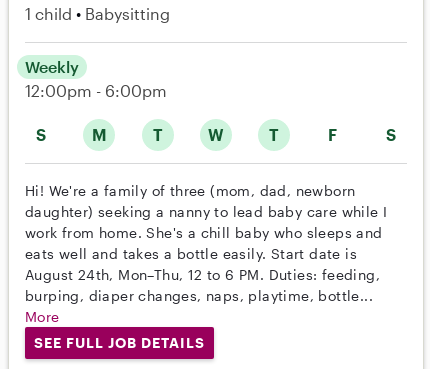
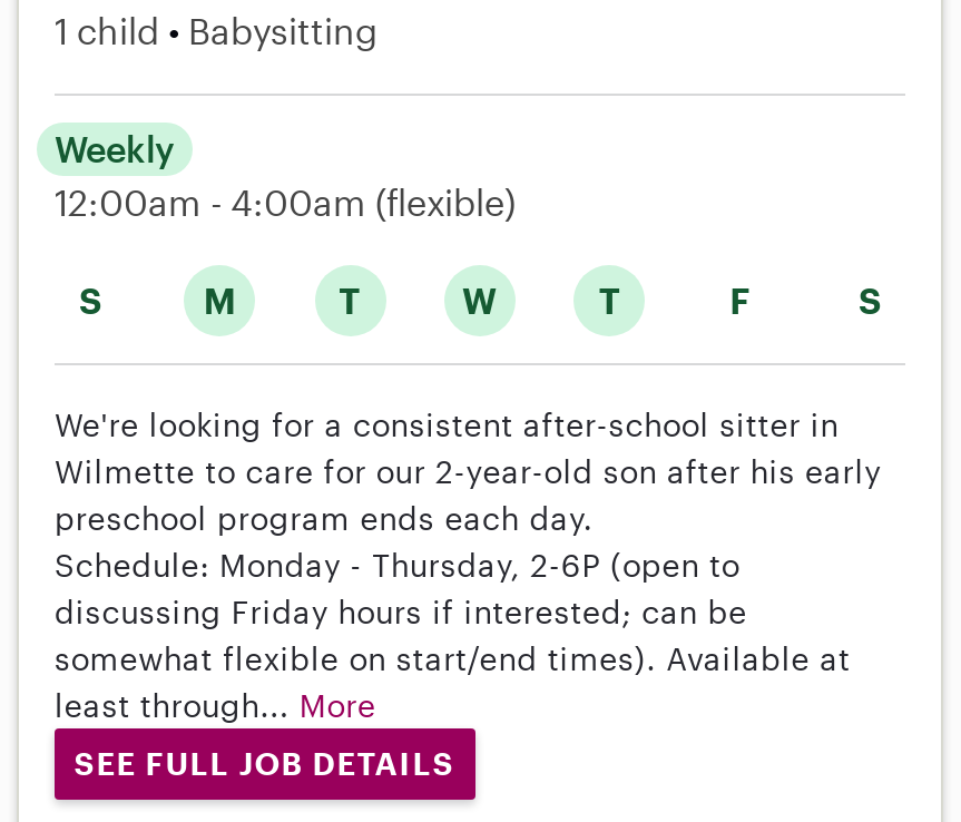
- 12:00pm - 6:00pm
+ 12:00am - 4:00am (flexible)

- Hi! We're a family of three (mom, dad, newborn
- daughter) seeking a nanny to lead baby care while I
- work from home. She's a chill baby who sleeps and
- eats well and takes a bottle easily. Start date is
- August 24th, Mon–Thu, 12 to 6 PM. Duties: feeding,
- burping, diaper changes, naps, playtime, bottle...
- More
+ We're looking for a consistent after-school sitter in
+ Wilmette to care for our 2-year-old son after his early
+ preschool program ends each day.
+ Schedule: Monday - Thursday, 2-6P (open to
+ discussing Friday hours if interested; can be
+ somewhat flexible on start/end times). Available at
+ least through... More
